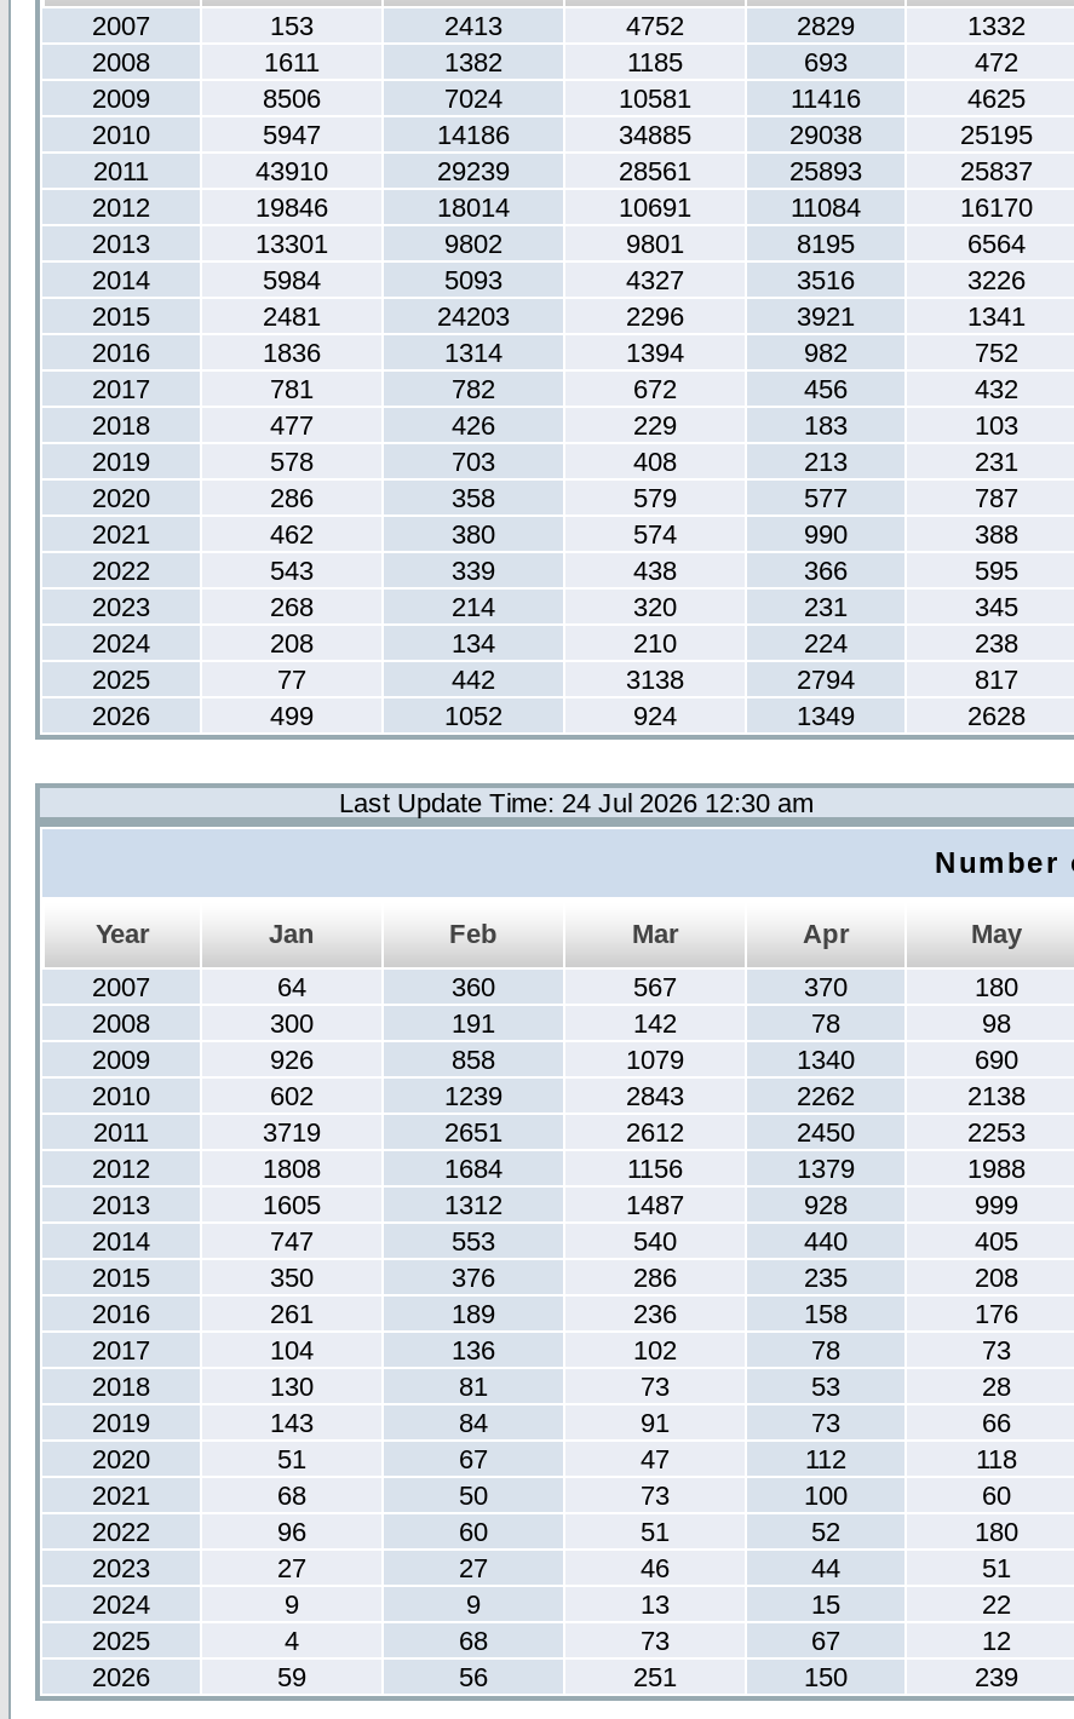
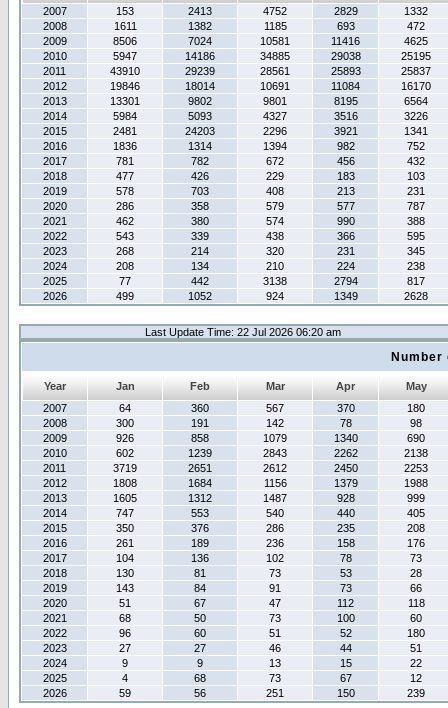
- Last Update Time: 24 Jul 2026 12:30 am
+ Last Update Time: 22 Jul 2026 06:20 am
